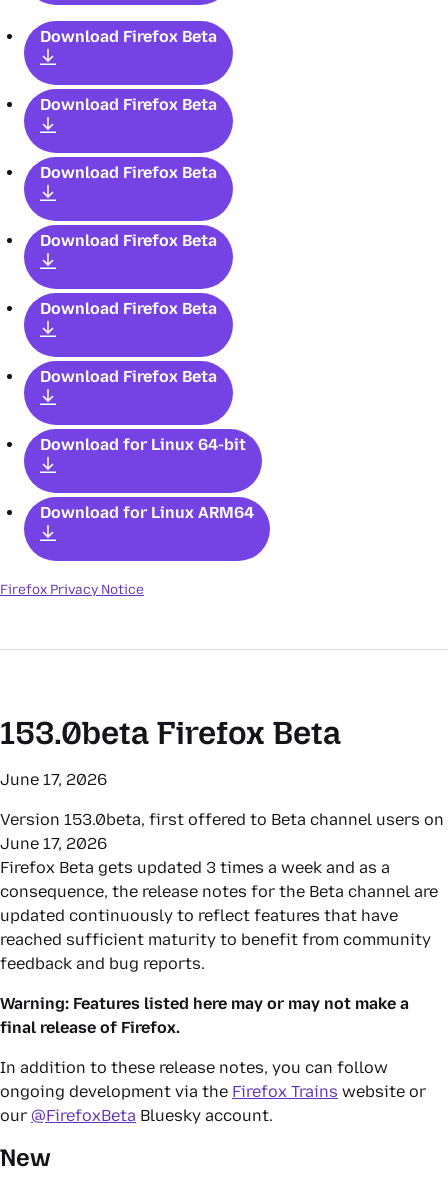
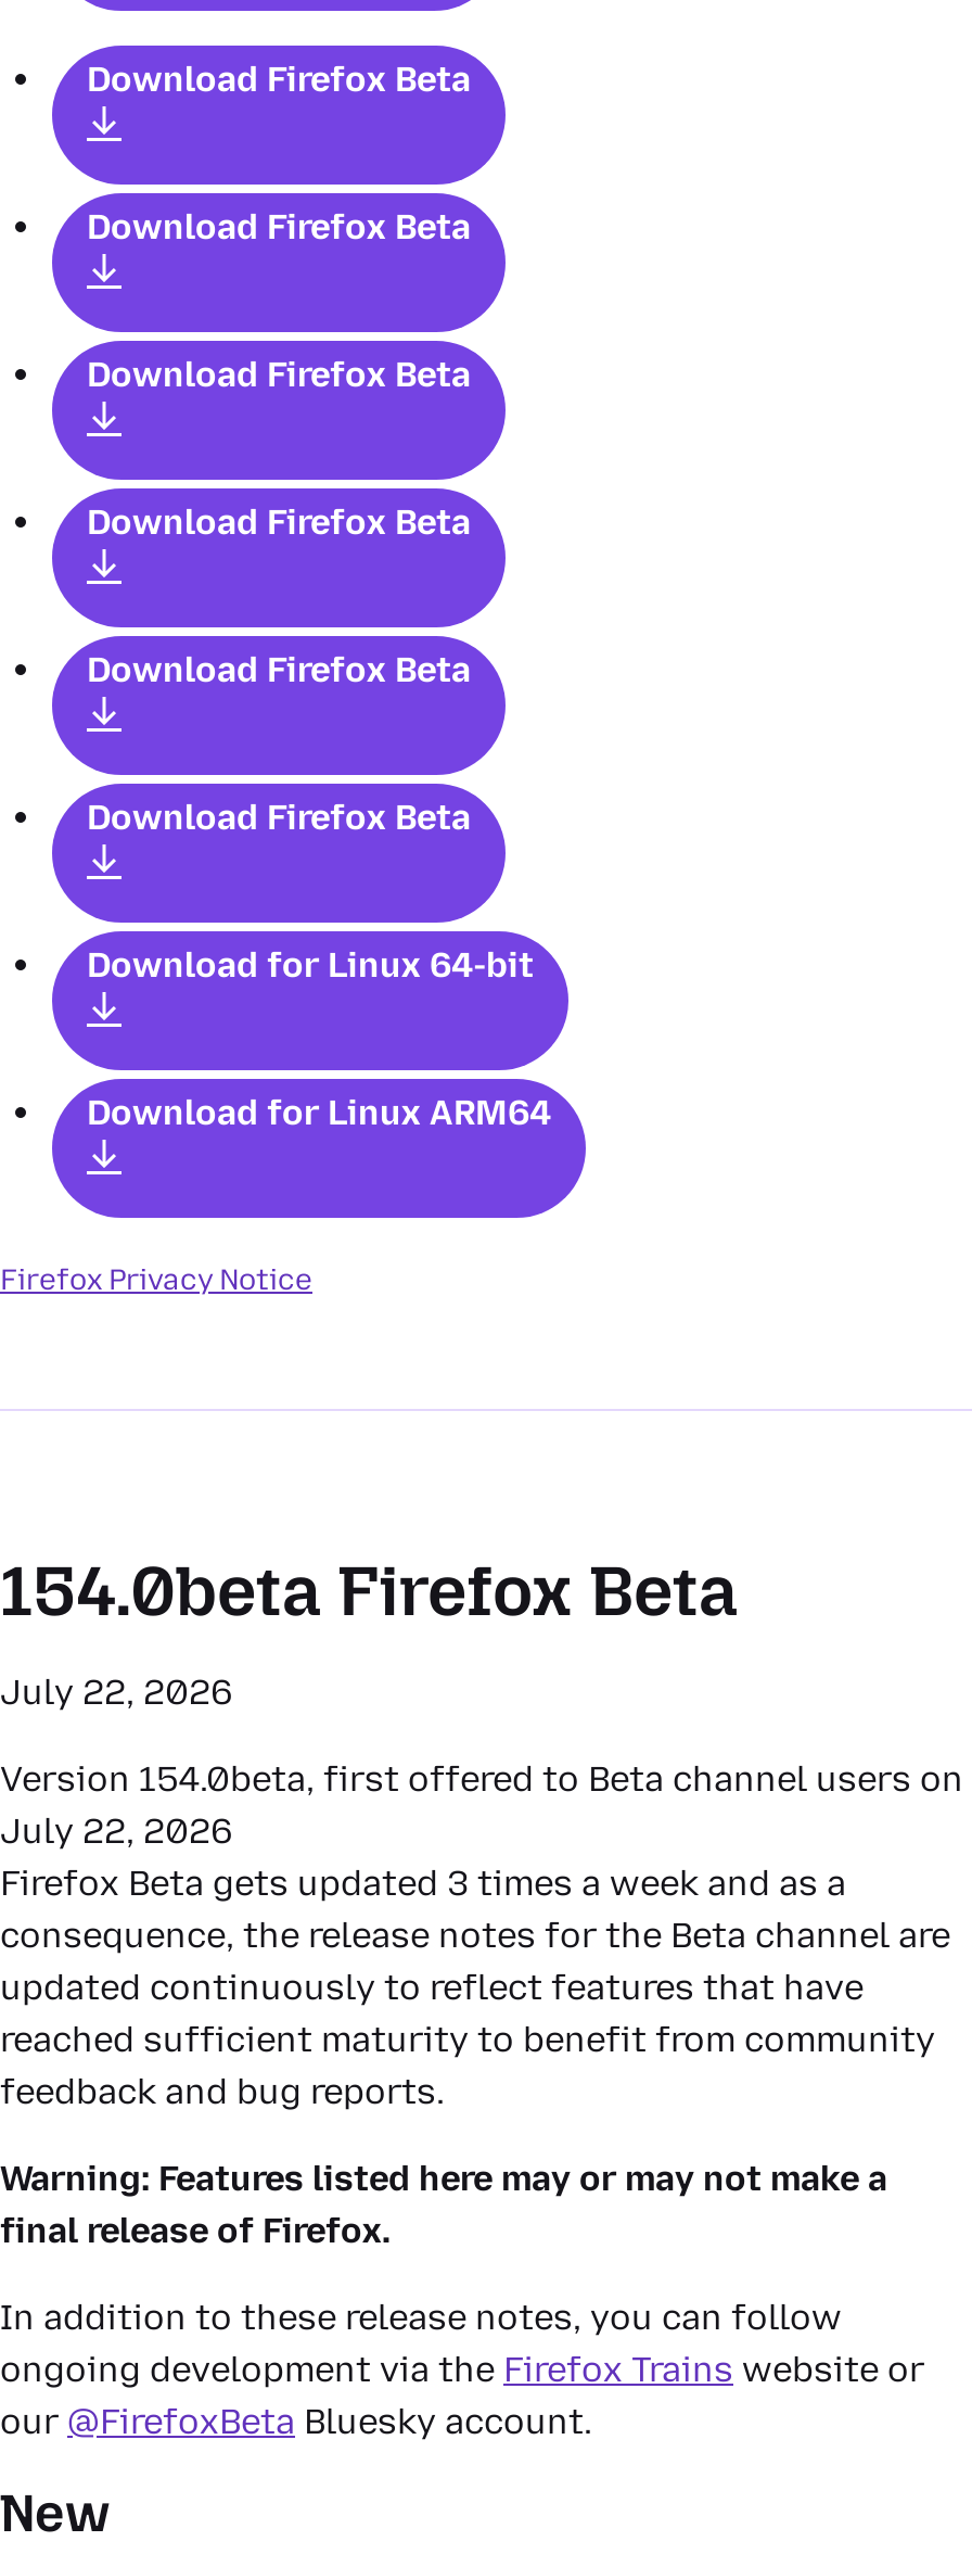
- 153.0beta Firefox Beta
+ 154.0beta Firefox Beta

- June 17, 2026
+ July 22, 2026

- Version 153.0beta, first offered to Beta channel users on
- June 17, 2026
+ Version 154.0beta, first offered to Beta channel users on
+ July 22, 2026
